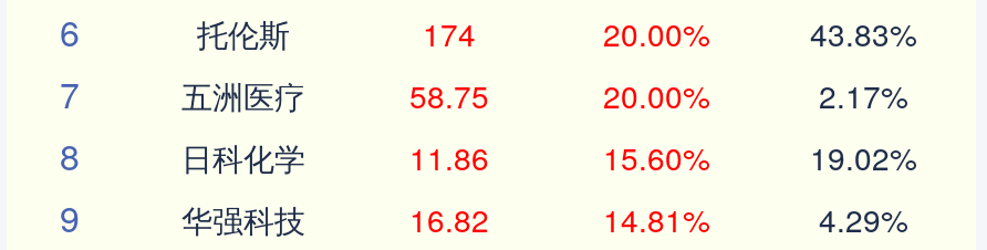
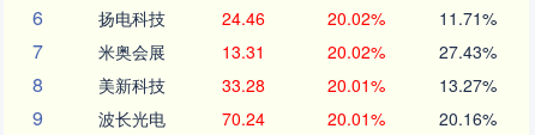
- 托伦斯
- 174
- 20.00%
- 43.83%
+ 扬电科技
+ 24.46
+ 20.02%
+ 11.71%

- 五洲医疗
- 58.75
- 20.00%
- 2.17%
+ 米奥会展
+ 13.31
+ 20.02%
+ 27.43%

- 日科化学
- 11.86
- 15.60%
- 19.02%
+ 美新科技
+ 33.28
+ 20.01%
+ 13.27%

- 华强科技
- 16.82
- 14.81%
- 4.29%
+ 波长光电
+ 70.24
+ 20.01%
+ 20.16%
